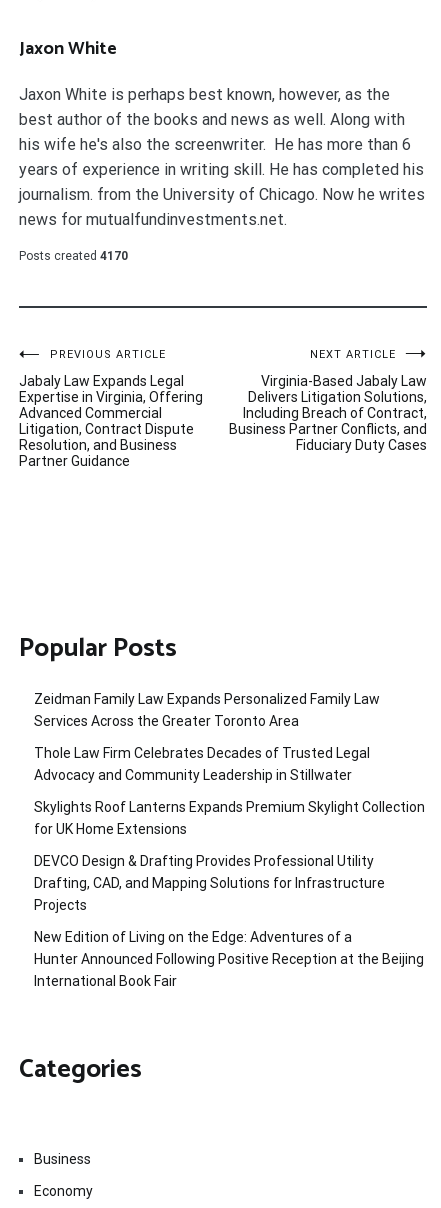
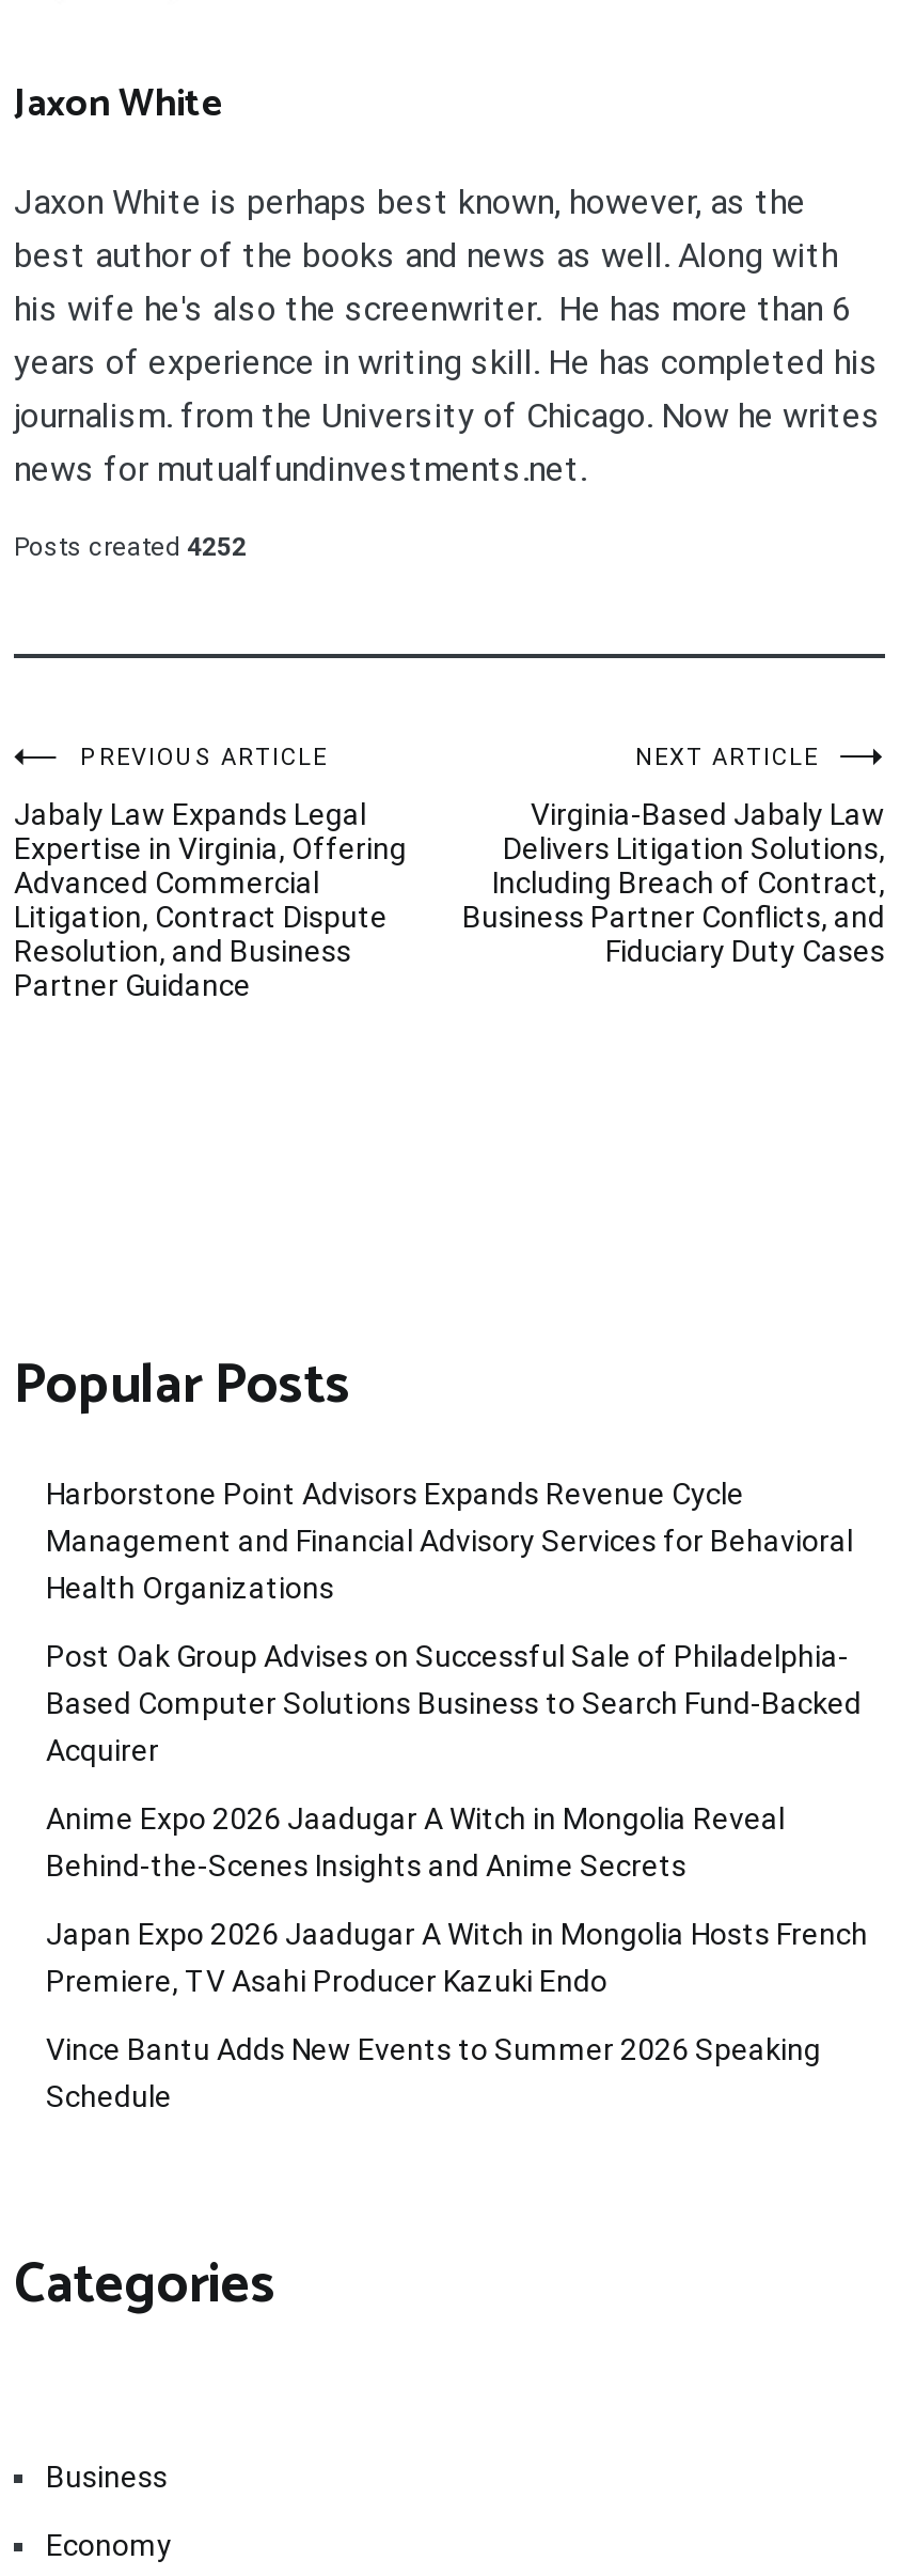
- Posts created 4170
+ Posts created 4252

- Zeidman Family Law Expands Personalized Family Law
- Services Across the Greater Toronto Area
+ Harborstone Point Advisors Expands Revenue Cycle
+ Management and Financial Advisory Services for Behavioral
+ Health Organizations

- Thole Law Firm Celebrates Decades of Trusted Legal
- Advocacy and Community Leadership in Stillwater
+ Post Oak Group Advises on Successful Sale of Philadelphia-
+ Based Computer Solutions Business to Search Fund-Backed
+ Acquirer

- Skylights Roof Lanterns Expands Premium Skylight Collection
- for UK Home Extensions
+ Anime Expo 2026 Jaadugar A Witch in Mongolia Reveal
+ Behind-the-Scenes Insights and Anime Secrets

- DEVCO Design & Drafting Provides Professional Utility
- Drafting, CAD, and Mapping Solutions for Infrastructure
- Projects
+ Japan Expo 2026 Jaadugar A Witch in Mongolia Hosts French
+ Premiere, TV Asahi Producer Kazuki Endo

- New Edition of Living on the Edge: Adventures of a
- Hunter Announced Following Positive Reception at the Beijing
- International Book Fair
+ Vince Bantu Adds New Events to Summer 2026 Speaking
+ Schedule
